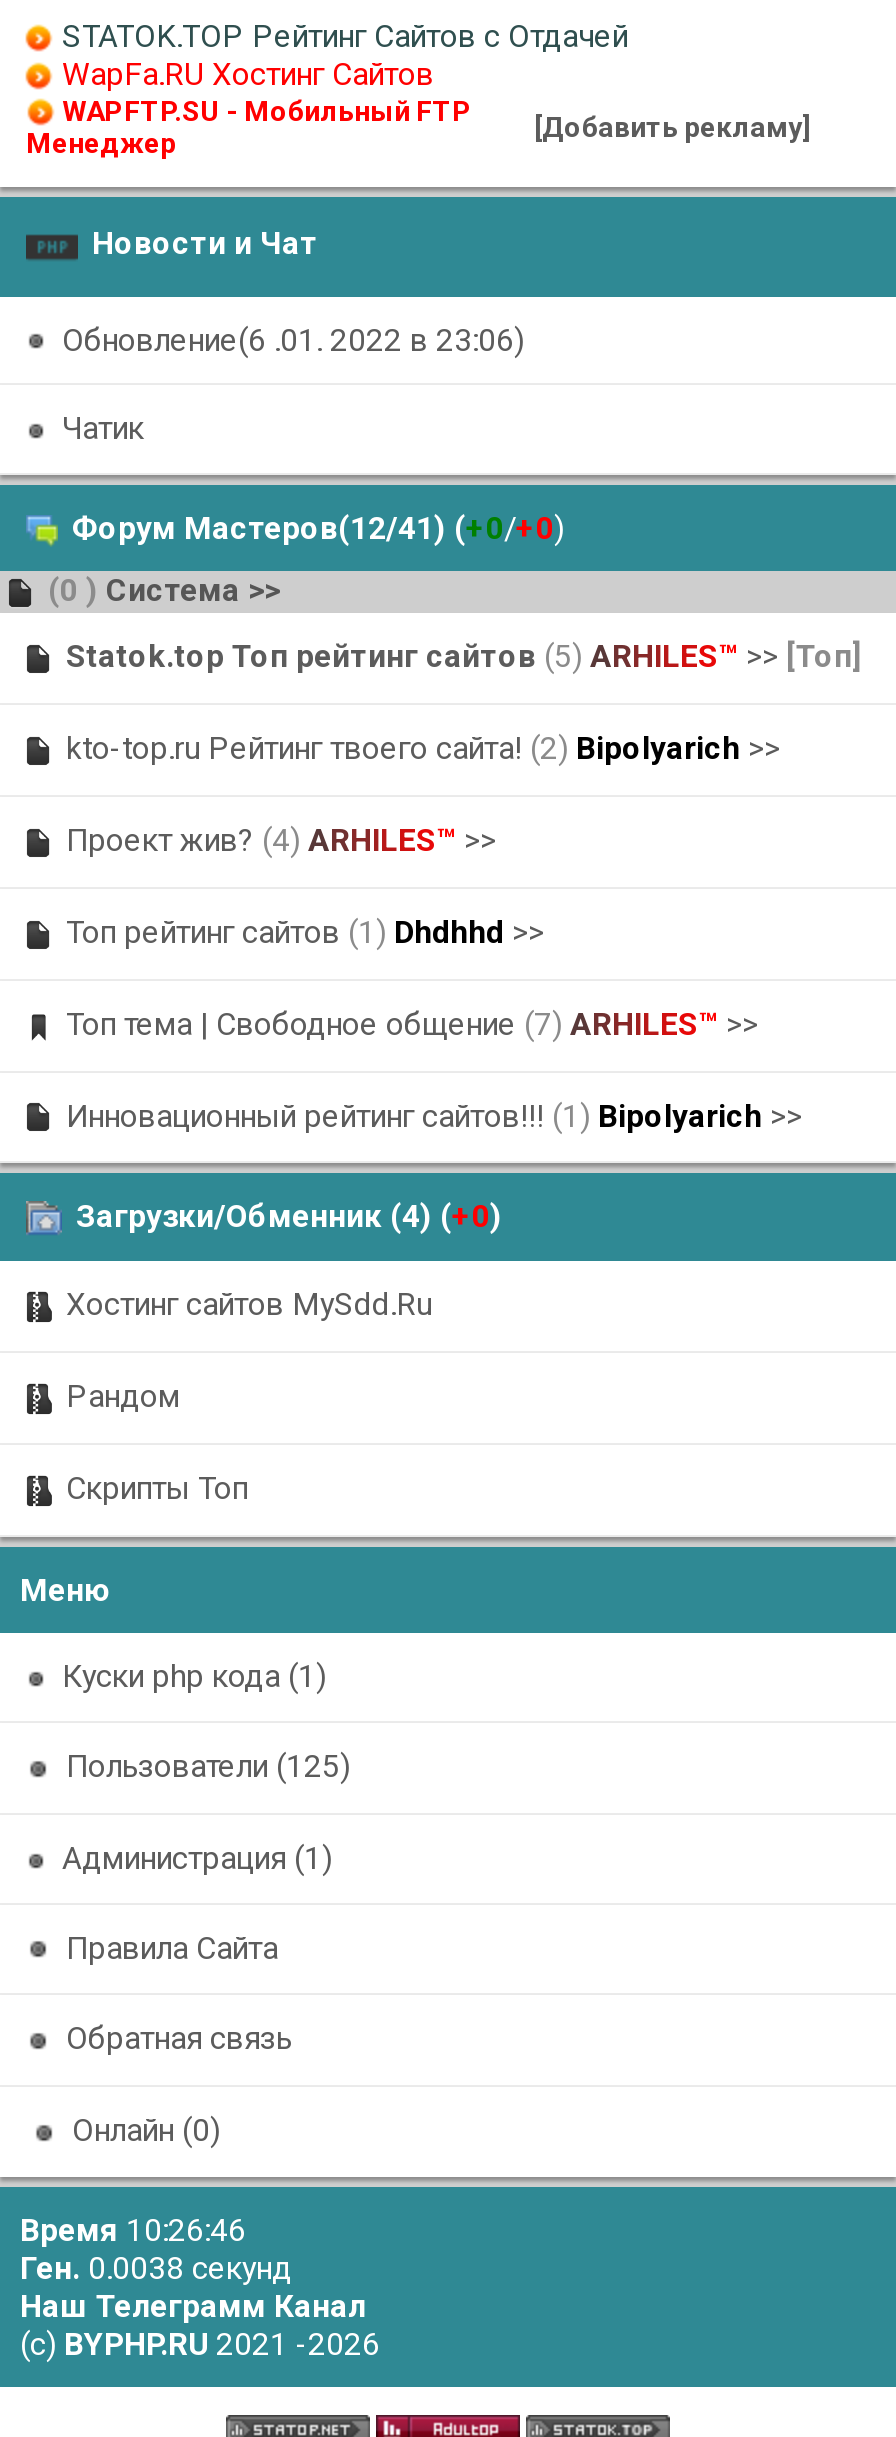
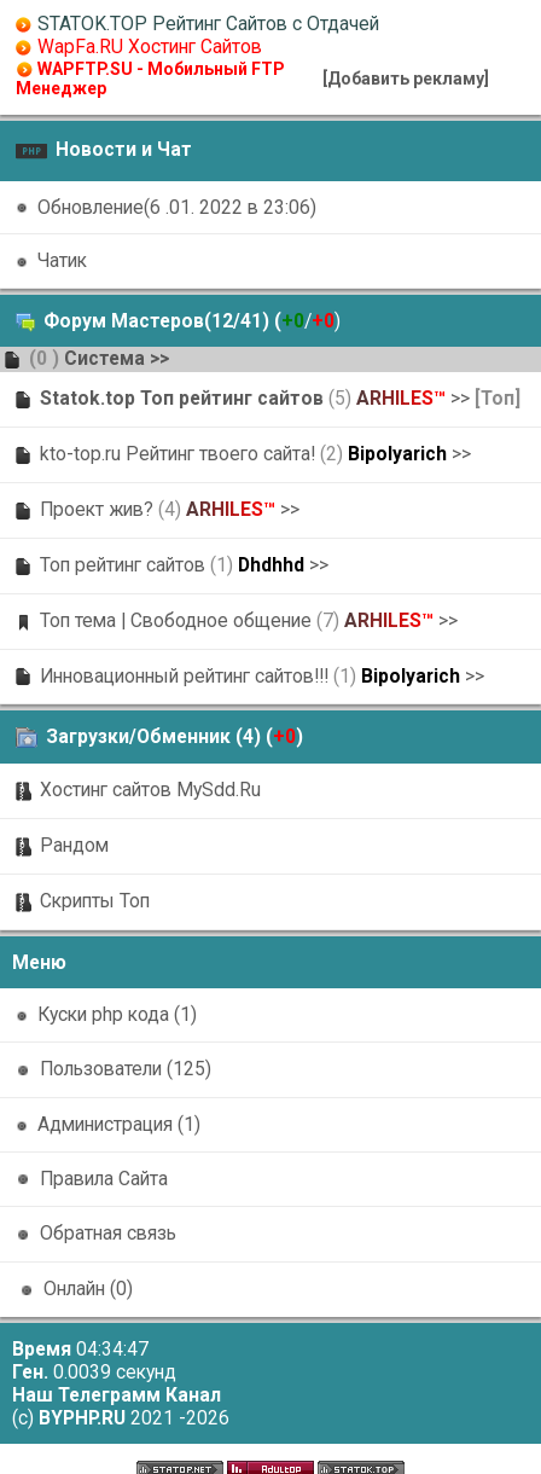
- Время 10:26:46
+ Время 04:34:47

- Ген. 0.0038 секунд
+ Ген. 0.0039 секунд
